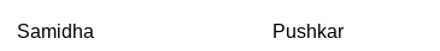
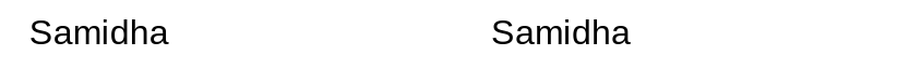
- Pushkar
+ Samidha
